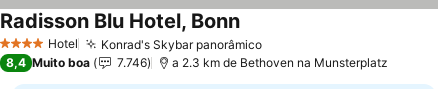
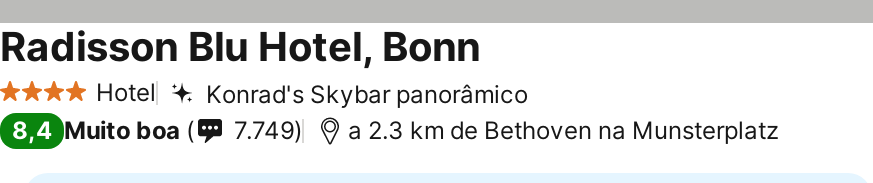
- 7.746
+ 7.749
